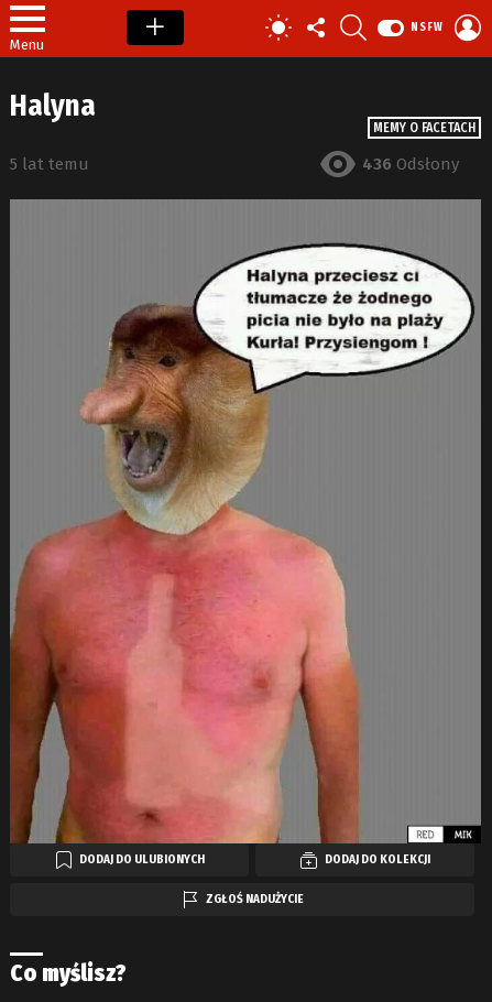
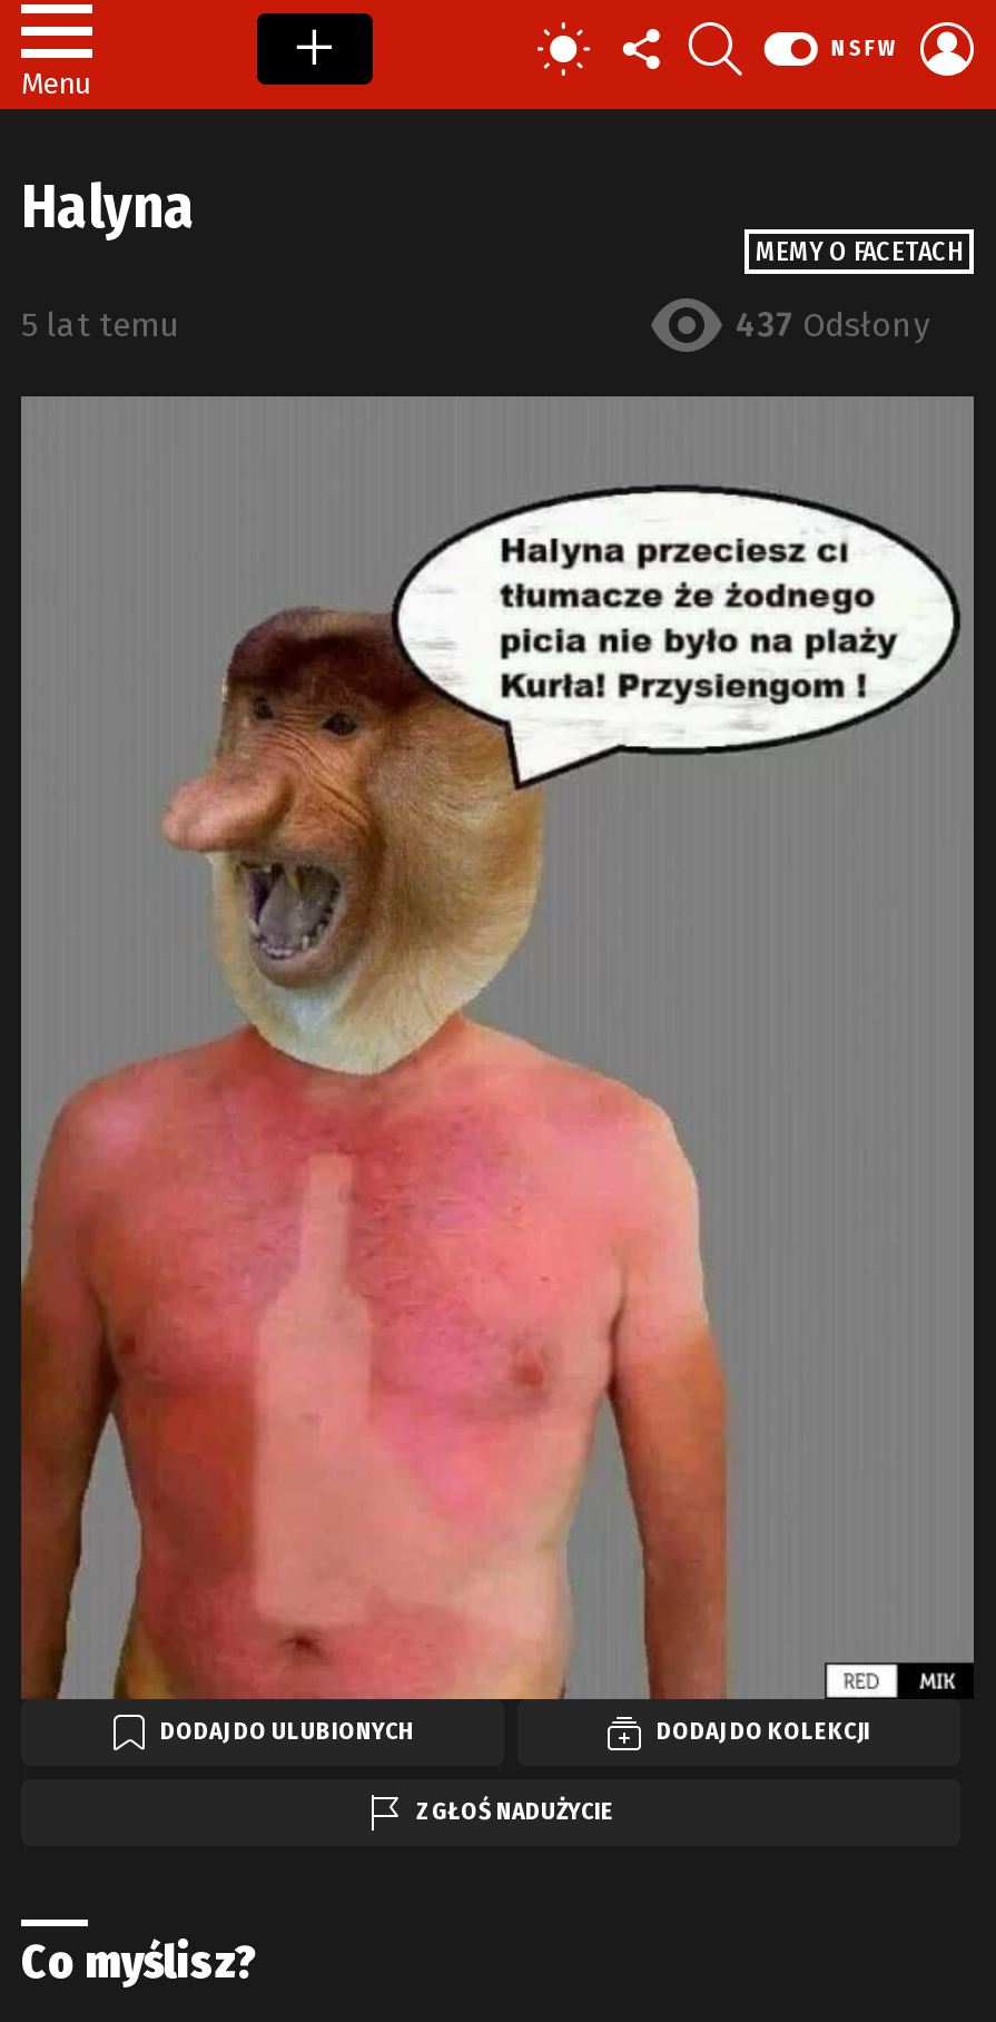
- 436 Odsłony
+ 437 Odsłony
